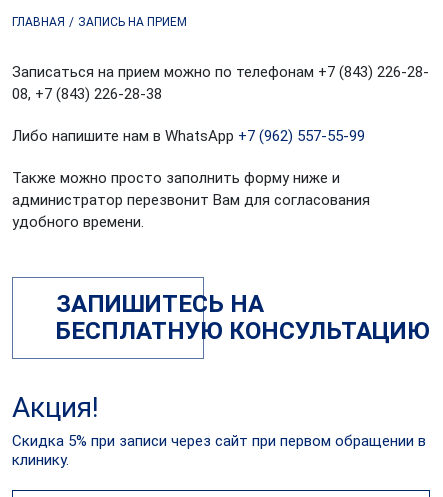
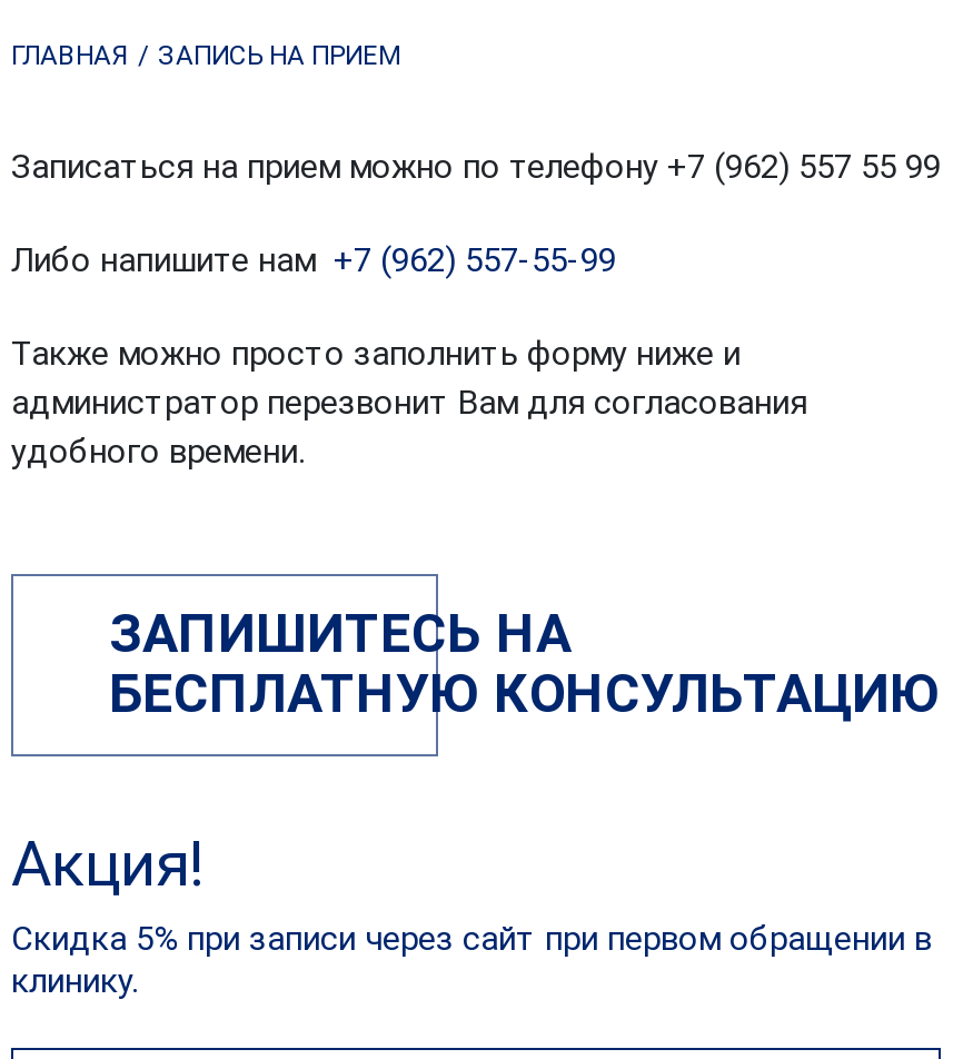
- Записаться на прием можно по телефонам +7 (843) 226-28-
- 08, +7 (843) 226-28-38
+ Записаться на прием можно по телефону +7 (962) 557 55 99

- Либо напишите нам в WhatsApp +7 (962) 557-55-99
+ Либо напишите нам +7 (962) 557-55-99
